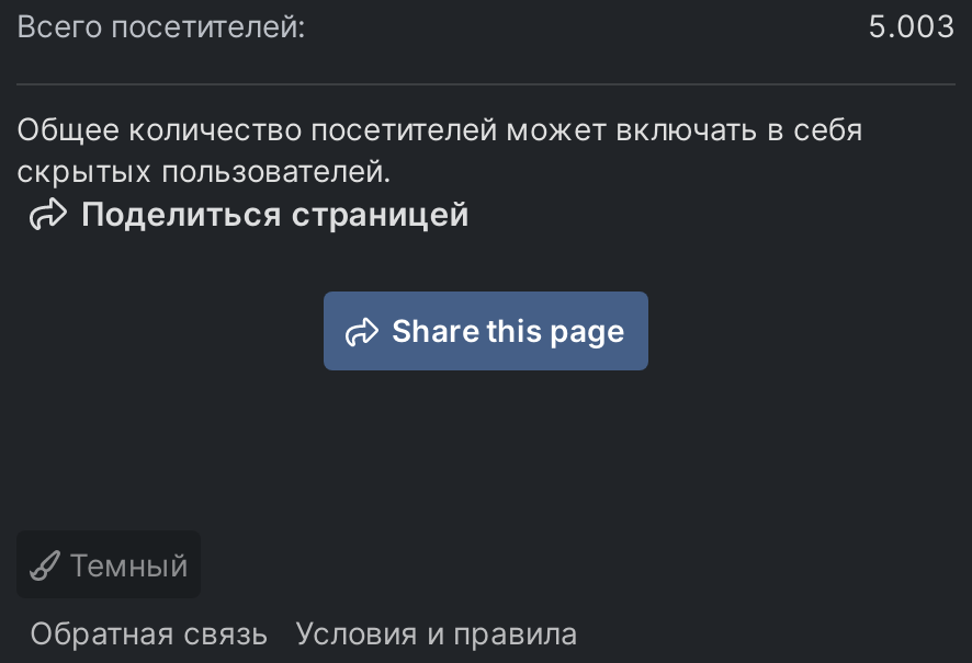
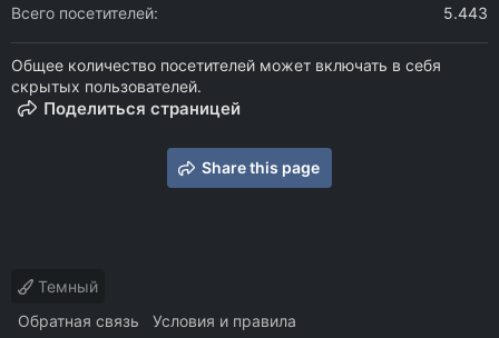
- 5.003
+ 5.443
